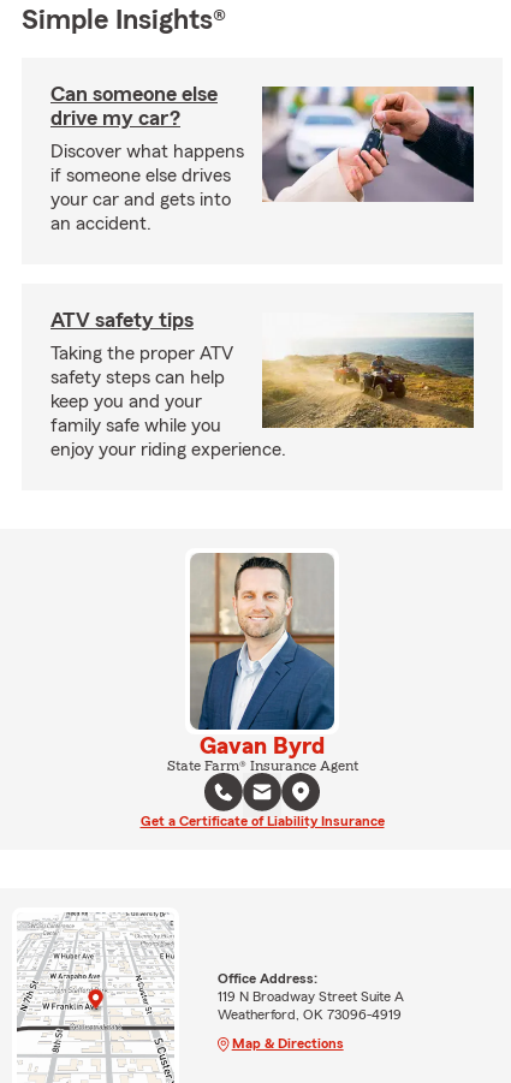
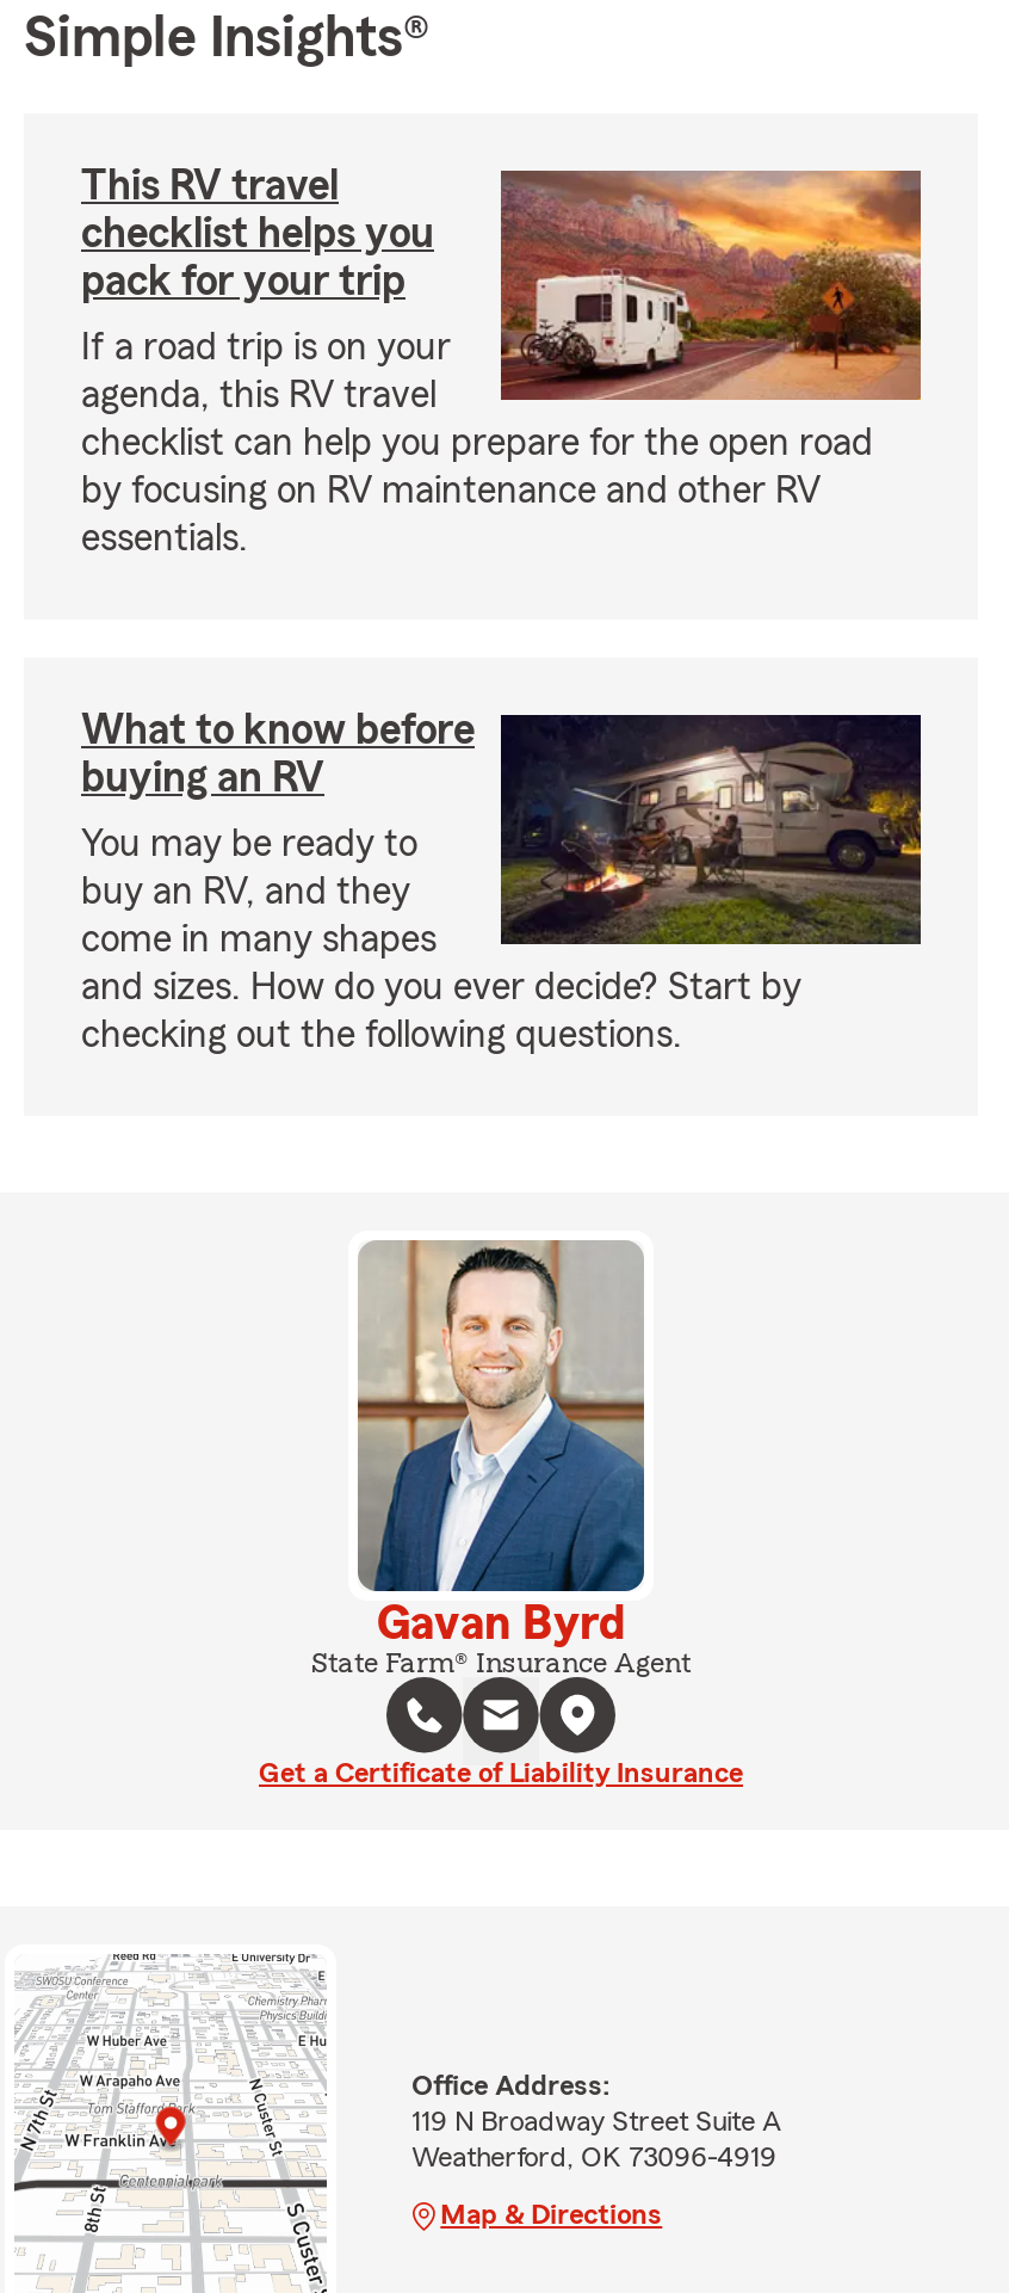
- Can someone else
- drive my car?
+ This RV travel
+ checklist helps you
+ pack for your trip

- [image]
- Discover what happens
- if someone else drives
- your car and gets into
- an accident.
+ [image]
+ If a road trip is on your
+ agenda, this RV travel
+ checklist can help you prepare for the open road
+ by focusing on RV maintenance and other RV
+ essentials.

- ATV safety tips
+ What to know before
+ buying an RV

- [image]
- Taking the proper ATV
- safety steps can help
- keep you and your
- family safe while you
- enjoy your riding experience.
+ [image]
+ You may be ready to
+ buy an RV, and they
+ come in many shapes
+ and sizes. How do you ever decide? Start by
+ checking out the following questions.
